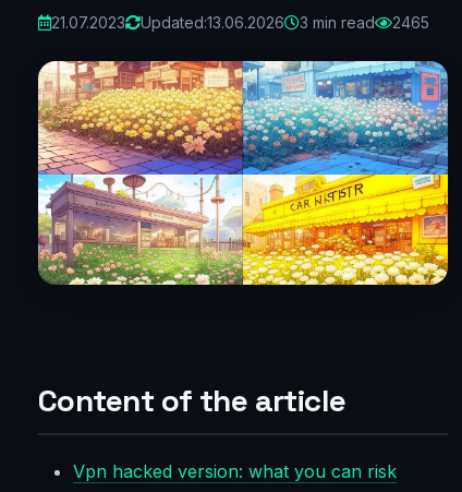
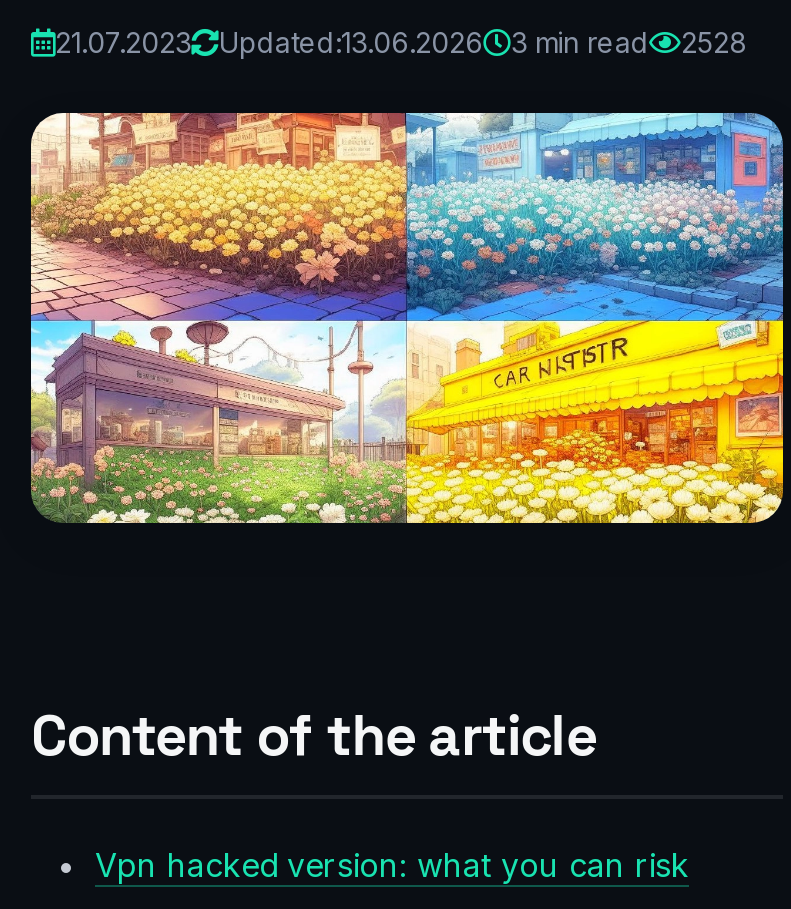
- 21.07.2023 Updated:13.06.2026 3 min read 2465
+ 21.07.2023 Updated:13.06.2026 3 min read 2528
